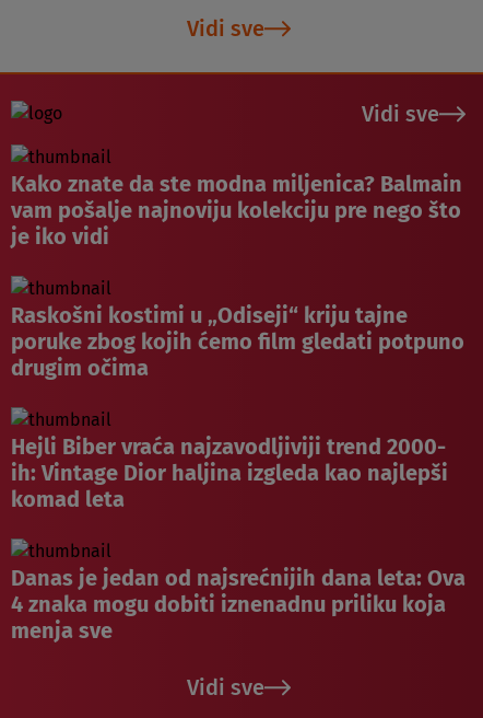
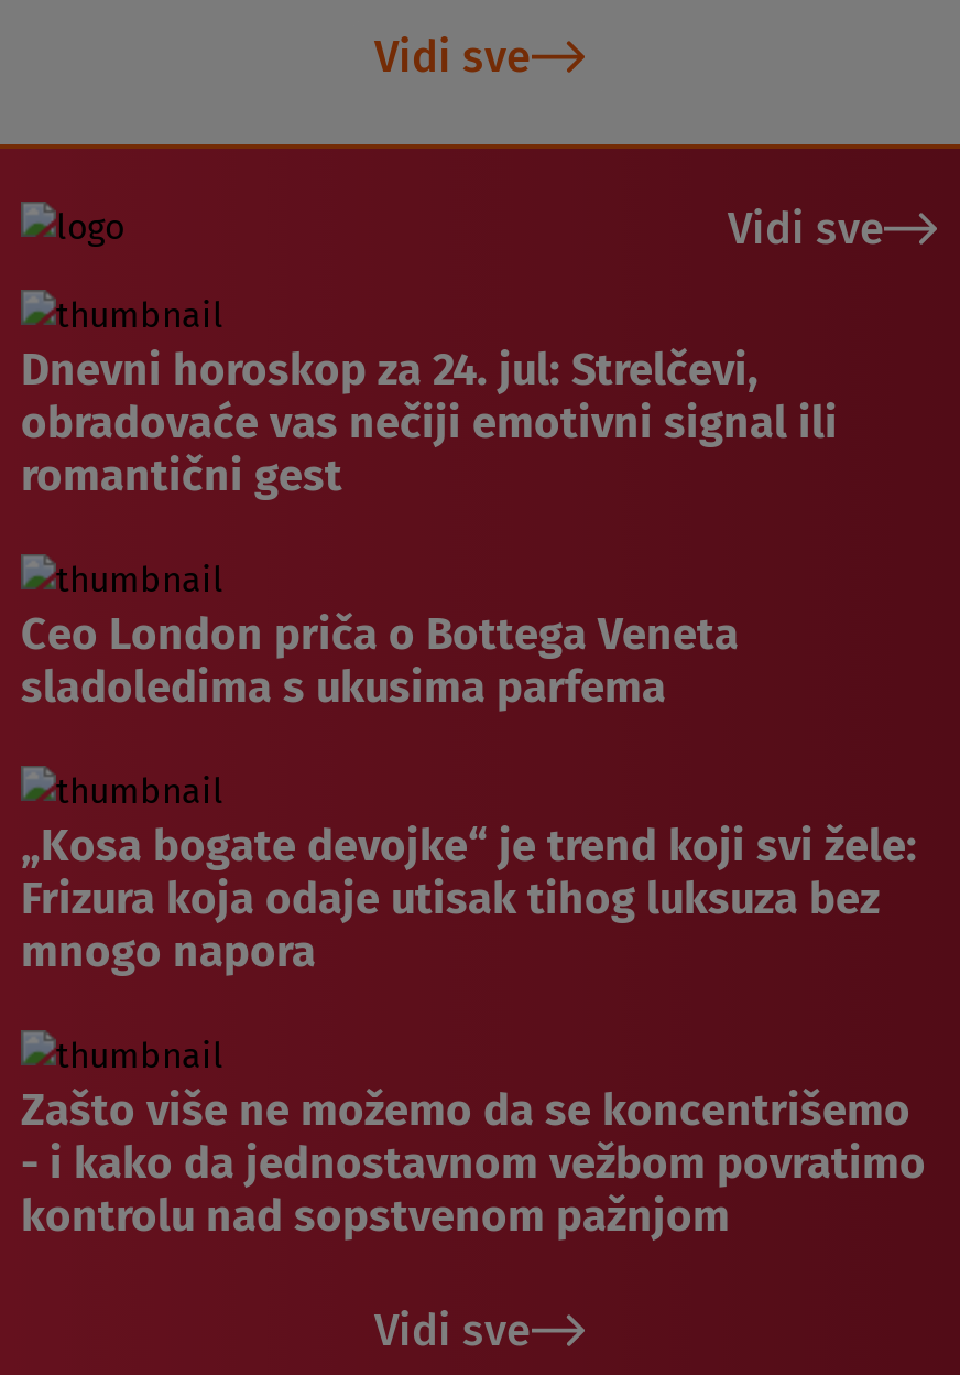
- Kako znate da ste modna miljenica? Balmain
- vam pošalje najnoviju kolekciju pre nego što
- je iko vidi
+ Dnevni horoskop za 24. jul: Strelčevi,
+ obradovaće vas nečiji emotivni signal ili
+ romantični gest

- Raskošni kostimi u „Odiseji“ kriju tajne
- poruke zbog kojih ćemo film gledati potpuno
- drugim očima
+ Ceo London priča o Bottega Veneta
+ sladoledima s ukusima parfema

- Hejli Biber vraća najzavodljiviji trend 2000-
- ih: Vintage Dior haljina izgleda kao najlepši
- komad leta
+ „Kosa bogate devojke“ je trend koji svi žele:
+ Frizura koja odaje utisak tihog luksuza bez
+ mnogo napora

- Danas je jedan od najsrećnijih dana leta: Ova
- 4 znaka mogu dobiti iznenadnu priliku koja
- menja sve
+ Zašto više ne možemo da se koncentrišemo
+ - i kako da jednostavnom vežbom povratimo
+ kontrolu nad sopstvenom pažnjom
